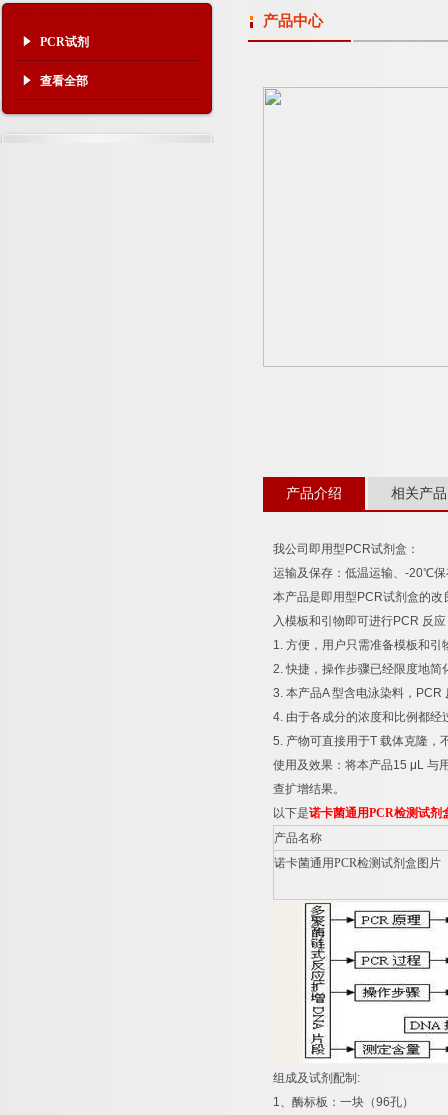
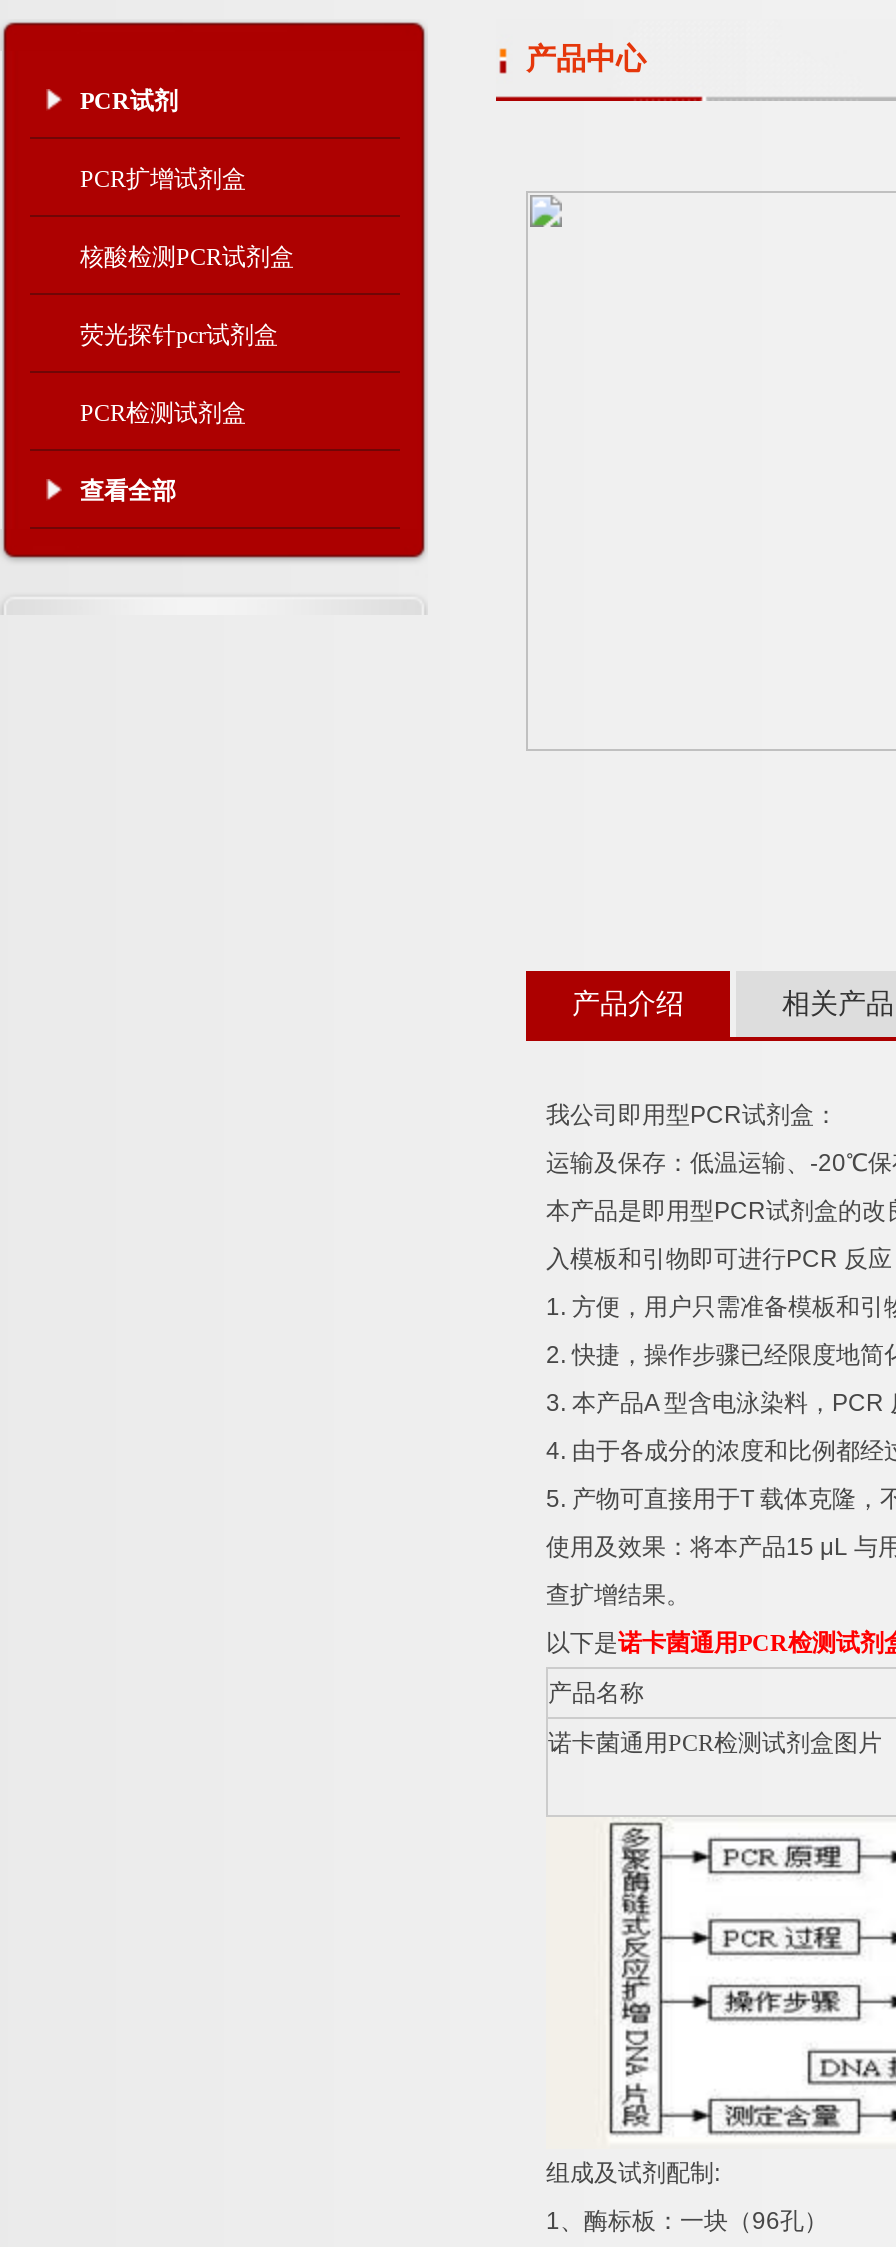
+ PCR扩增试剂盒
+ 核酸检测PCR试剂盒
+ 荧光探针pcr试剂盒
+ PCR检测试剂盒

moved down: 查看全部
